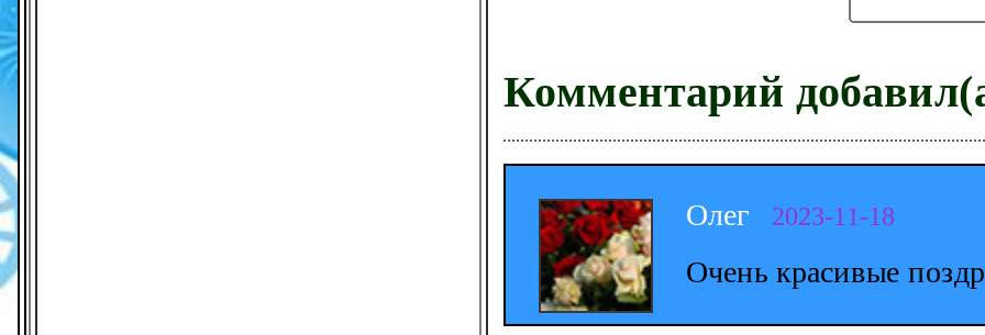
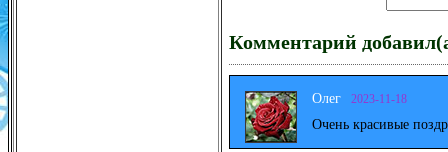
- [image]
+ [image]
